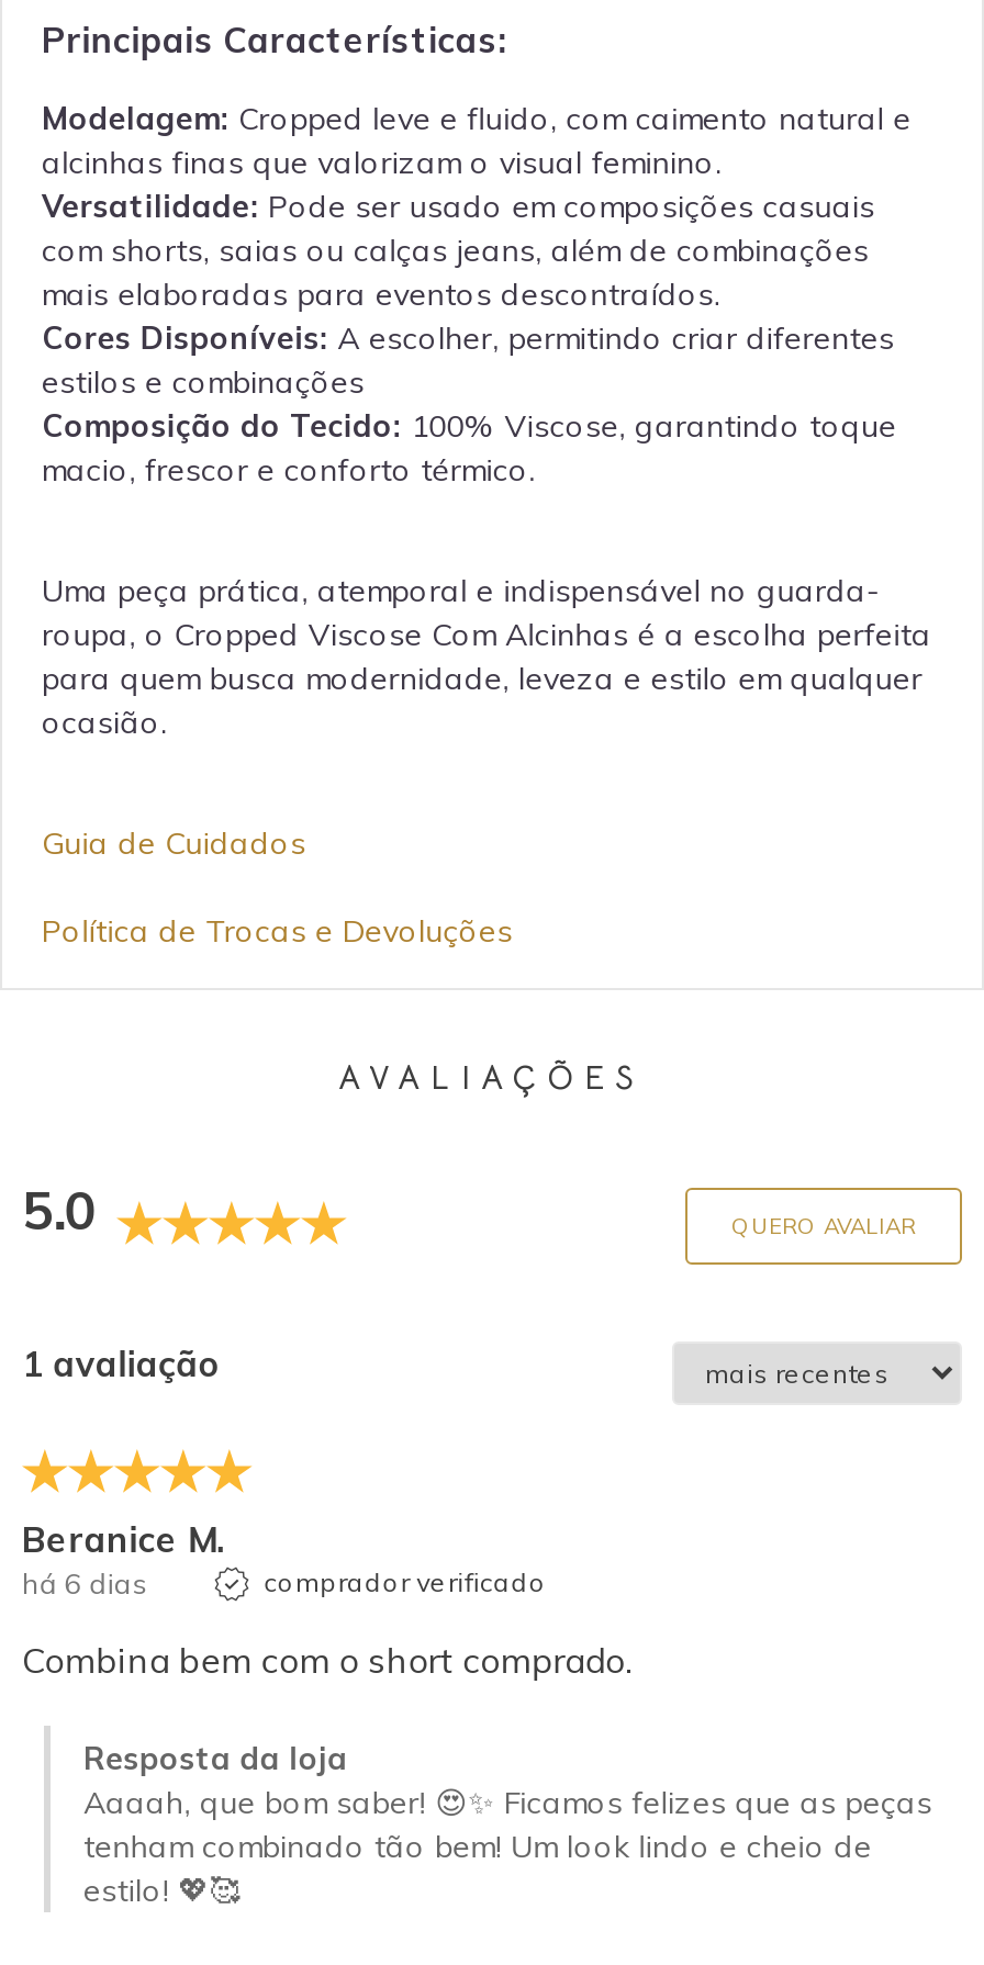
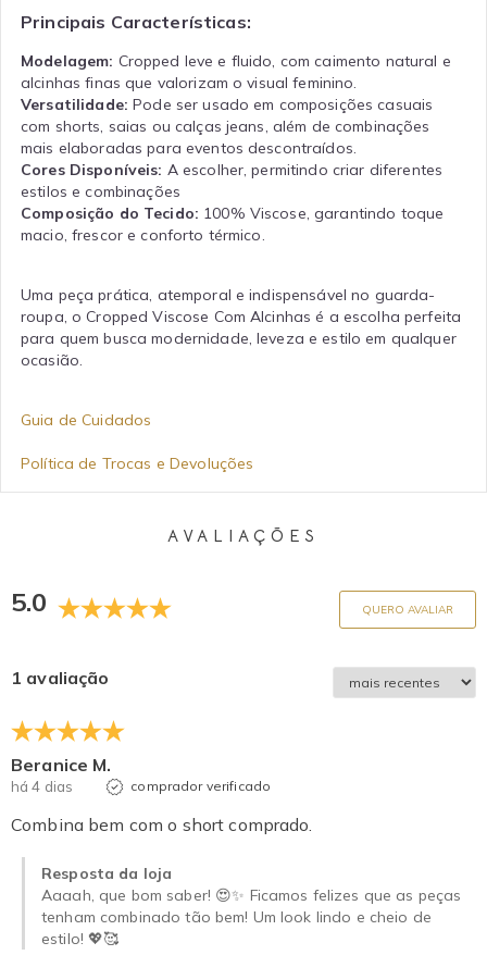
- há 6 dias
+ há 4 dias
